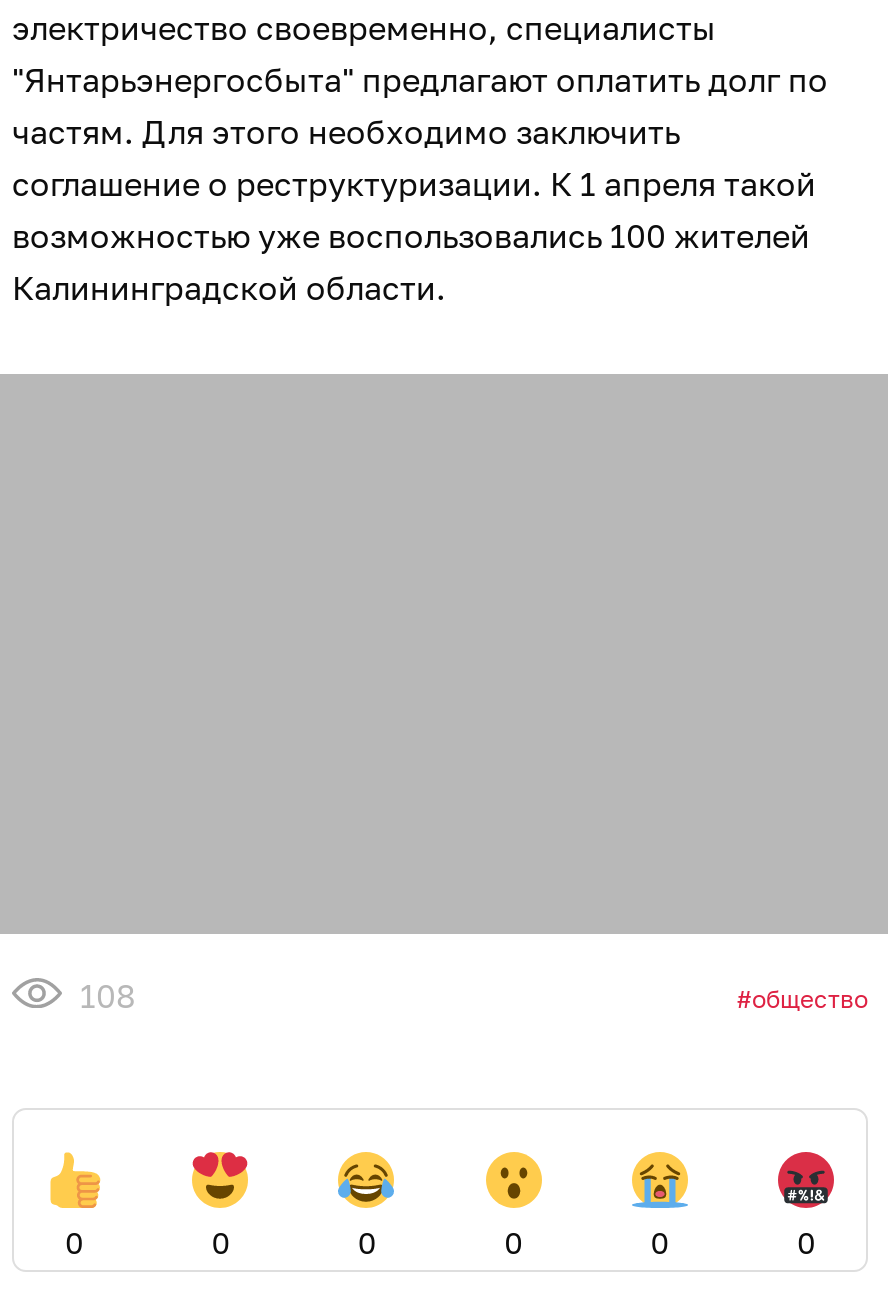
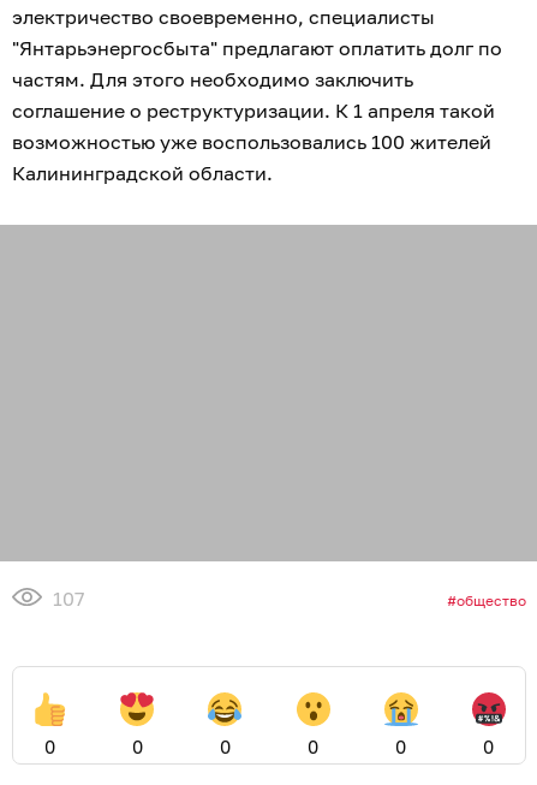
- 108
+ 107
